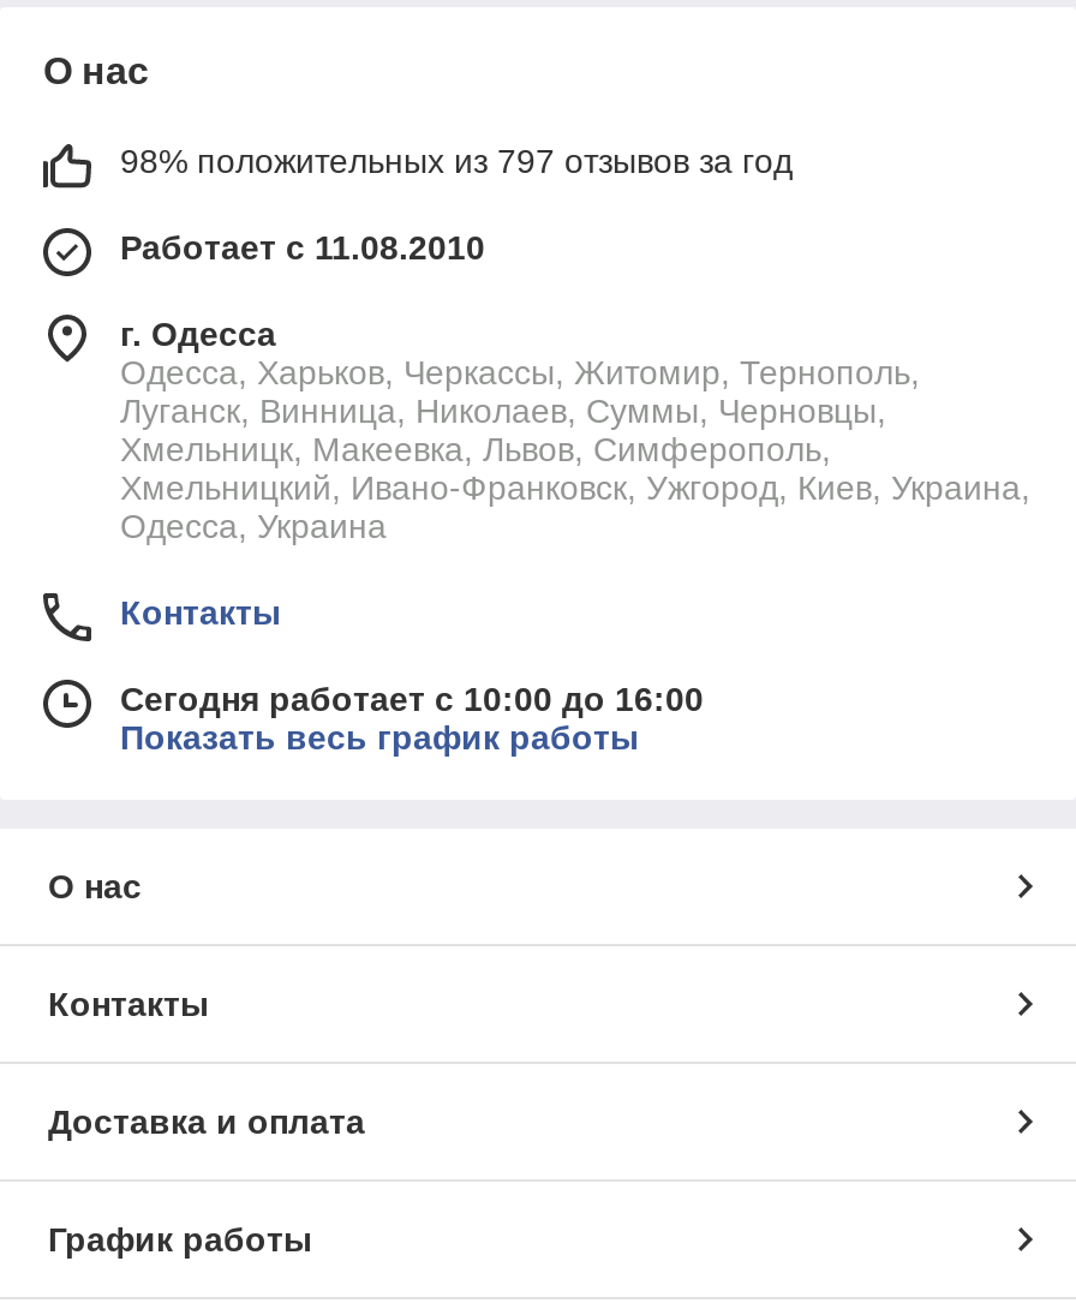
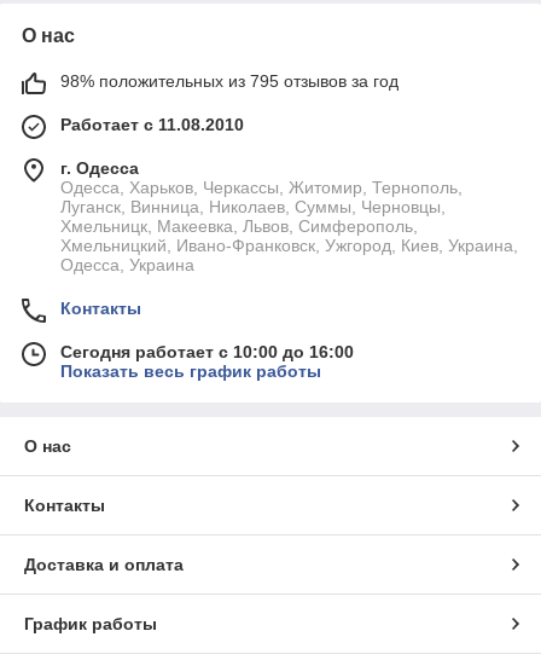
- 98% положительных из 797 отзывов за год
+ 98% положительных из 795 отзывов за год
